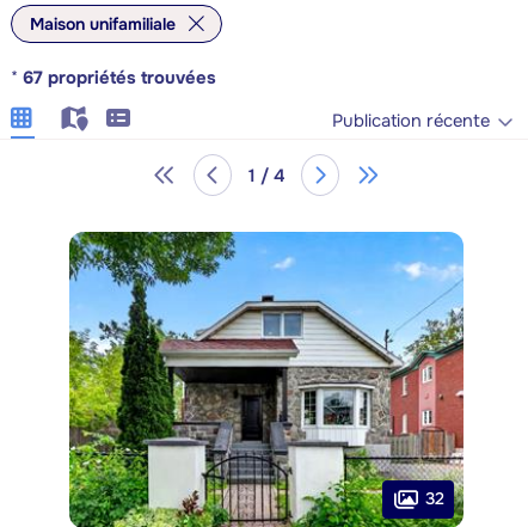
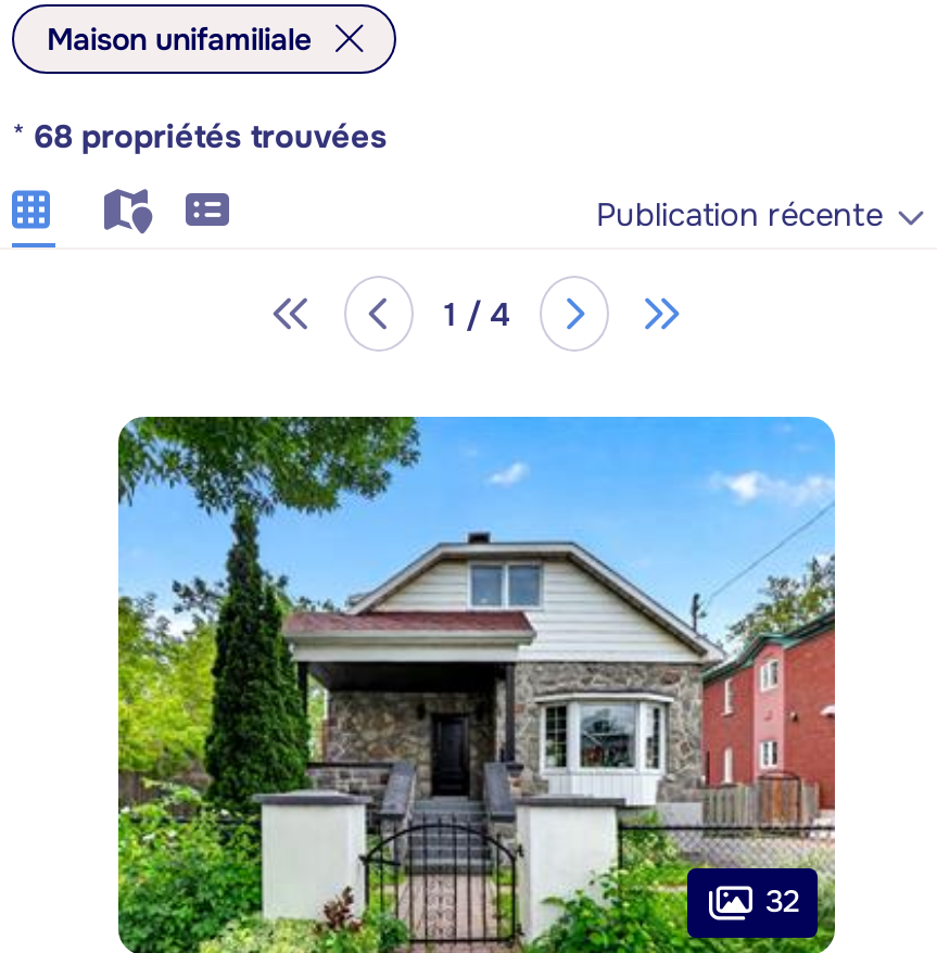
- * 67 propriétés trouvées
+ * 68 propriétés trouvées
